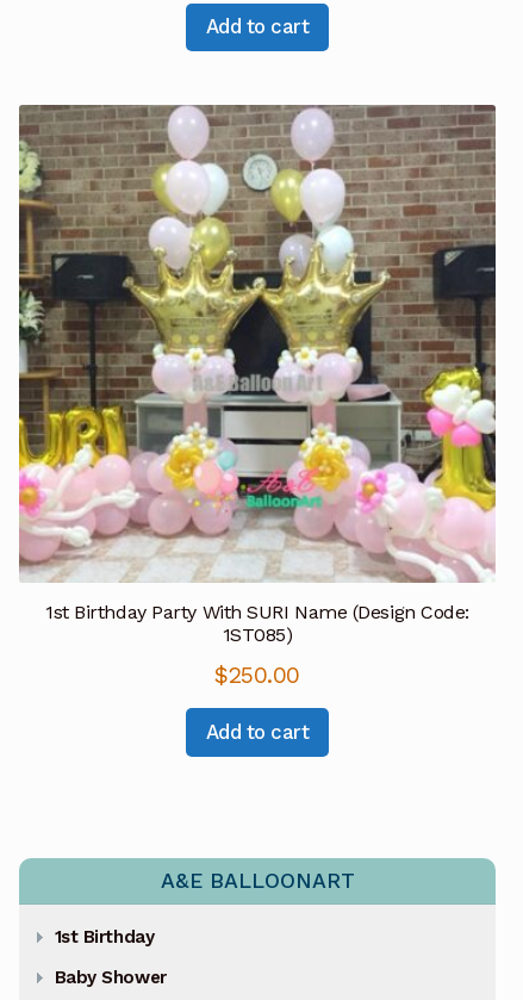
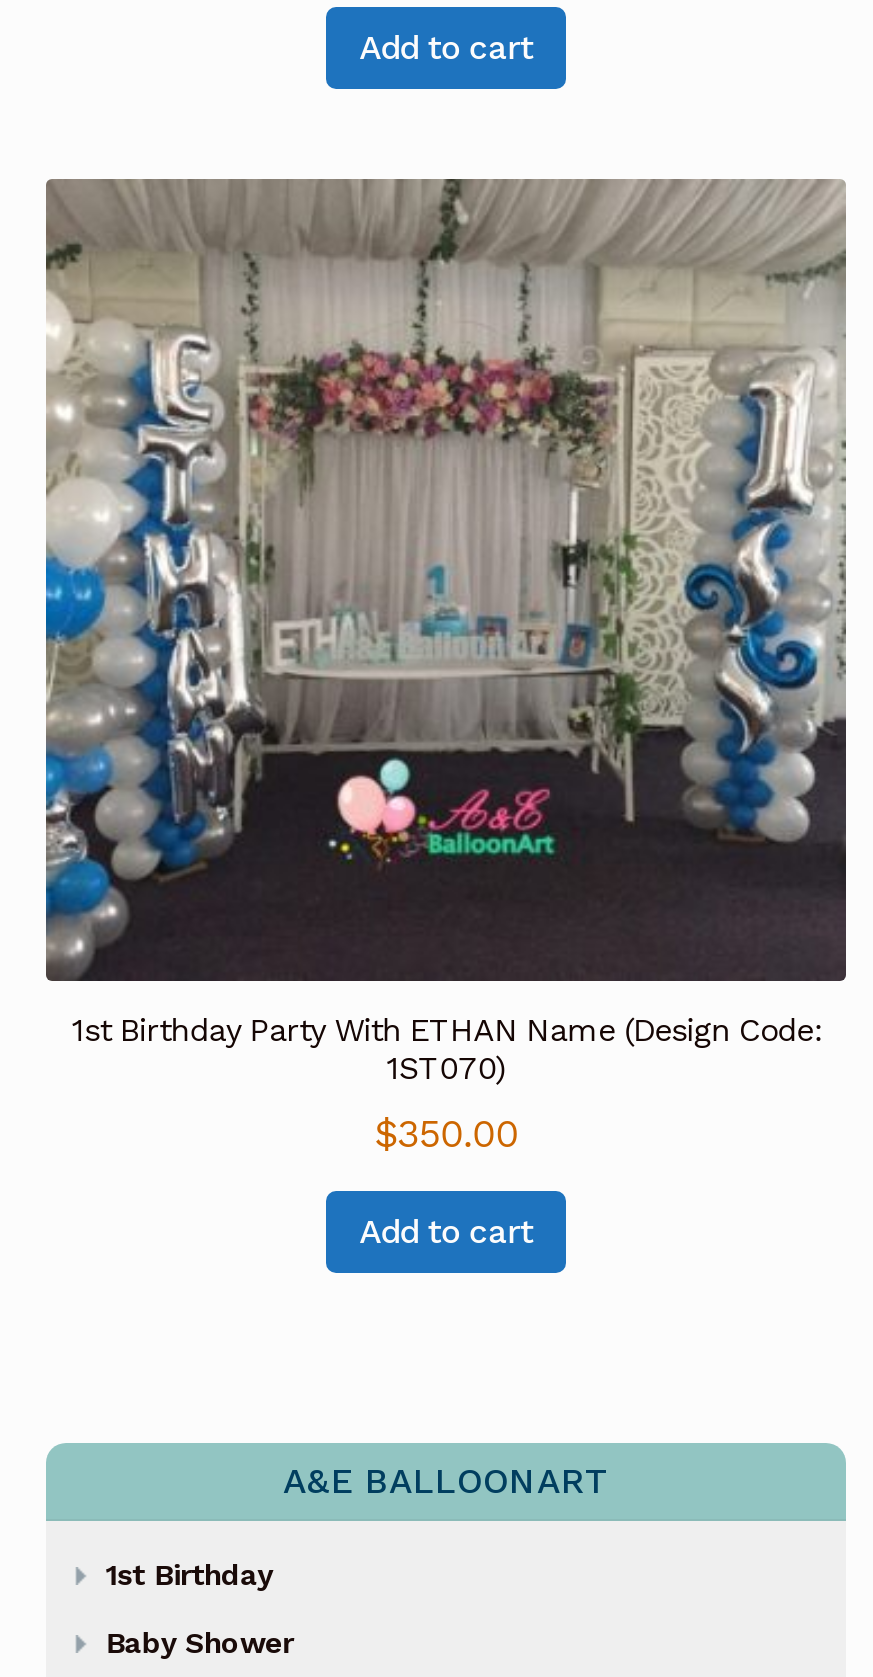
- [image]
- 1st Birthday Party With SURI Name (Design Code:
- 1ST085)
+ [image]
+ 1st Birthday Party With ETHAN Name (Design Code:
+ 1ST070)

- $250.00
+ $350.00
